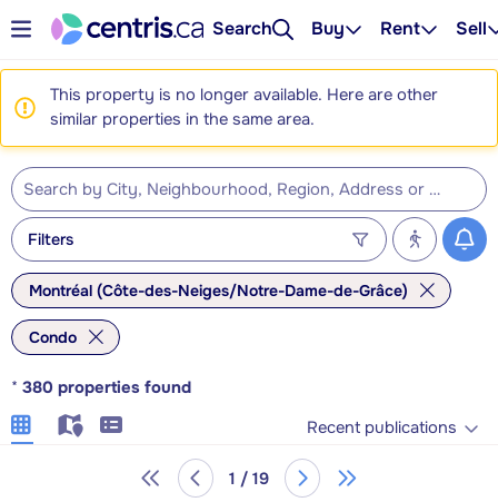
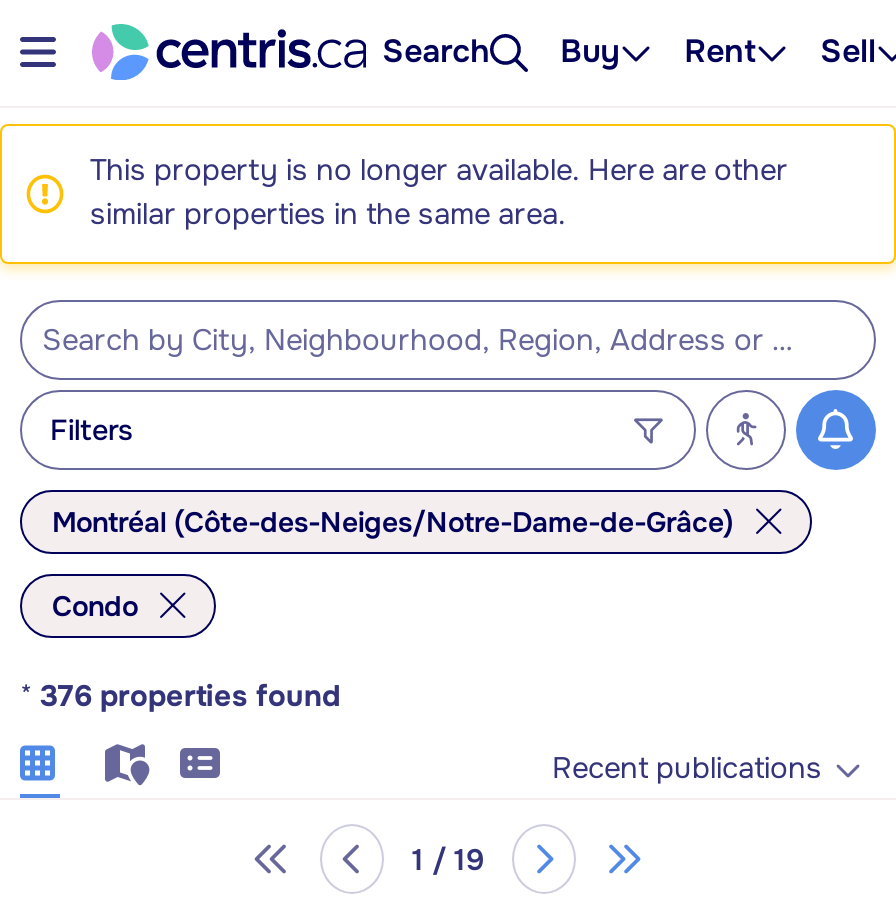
- * 380 properties found
+ * 376 properties found
